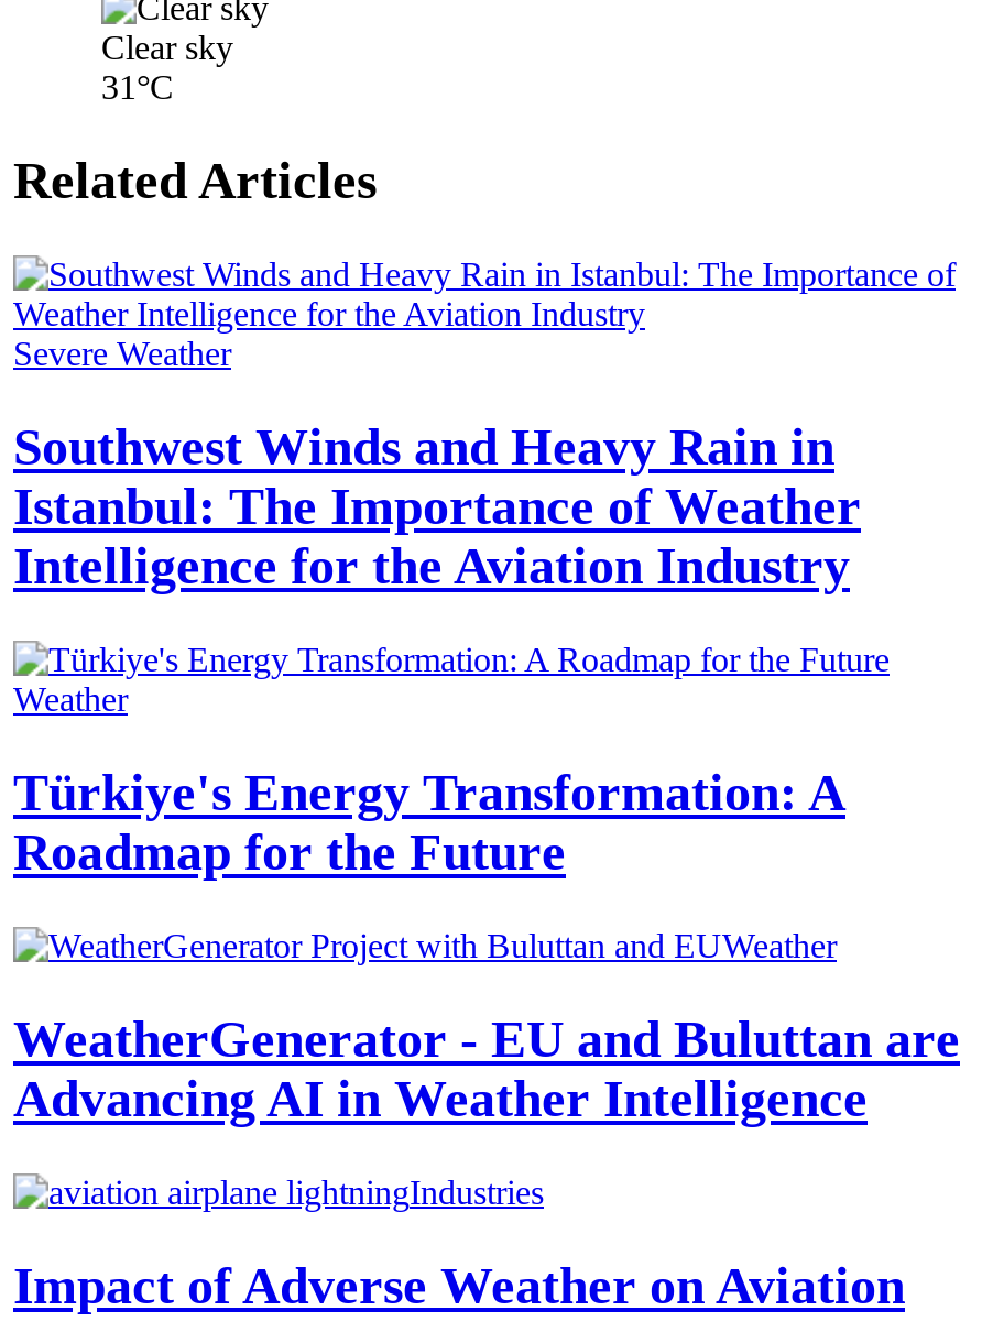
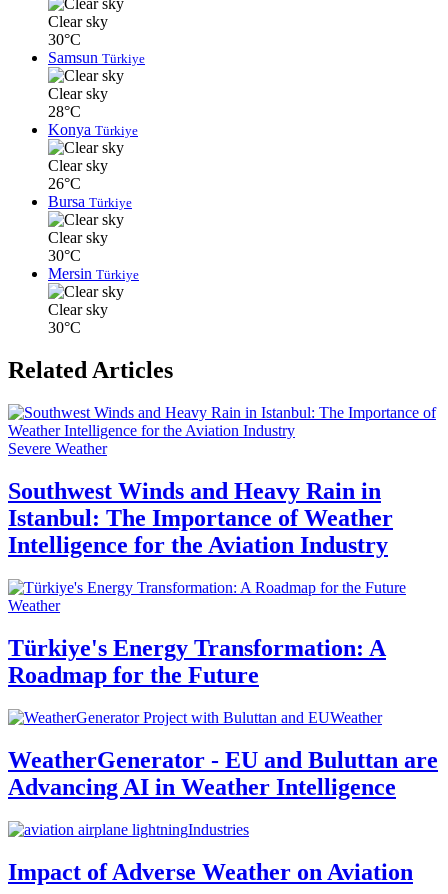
- 31°C
+ 30°C
+ Samsun Türkiye
+ Clear sky
+ 28°C
+ Konya Türkiye
+ Clear sky
+ 26°C
+ Bursa Türkiye
+ Clear sky
+ 30°C
+ Mersin Türkiye
+ Clear sky
+ 30°C
